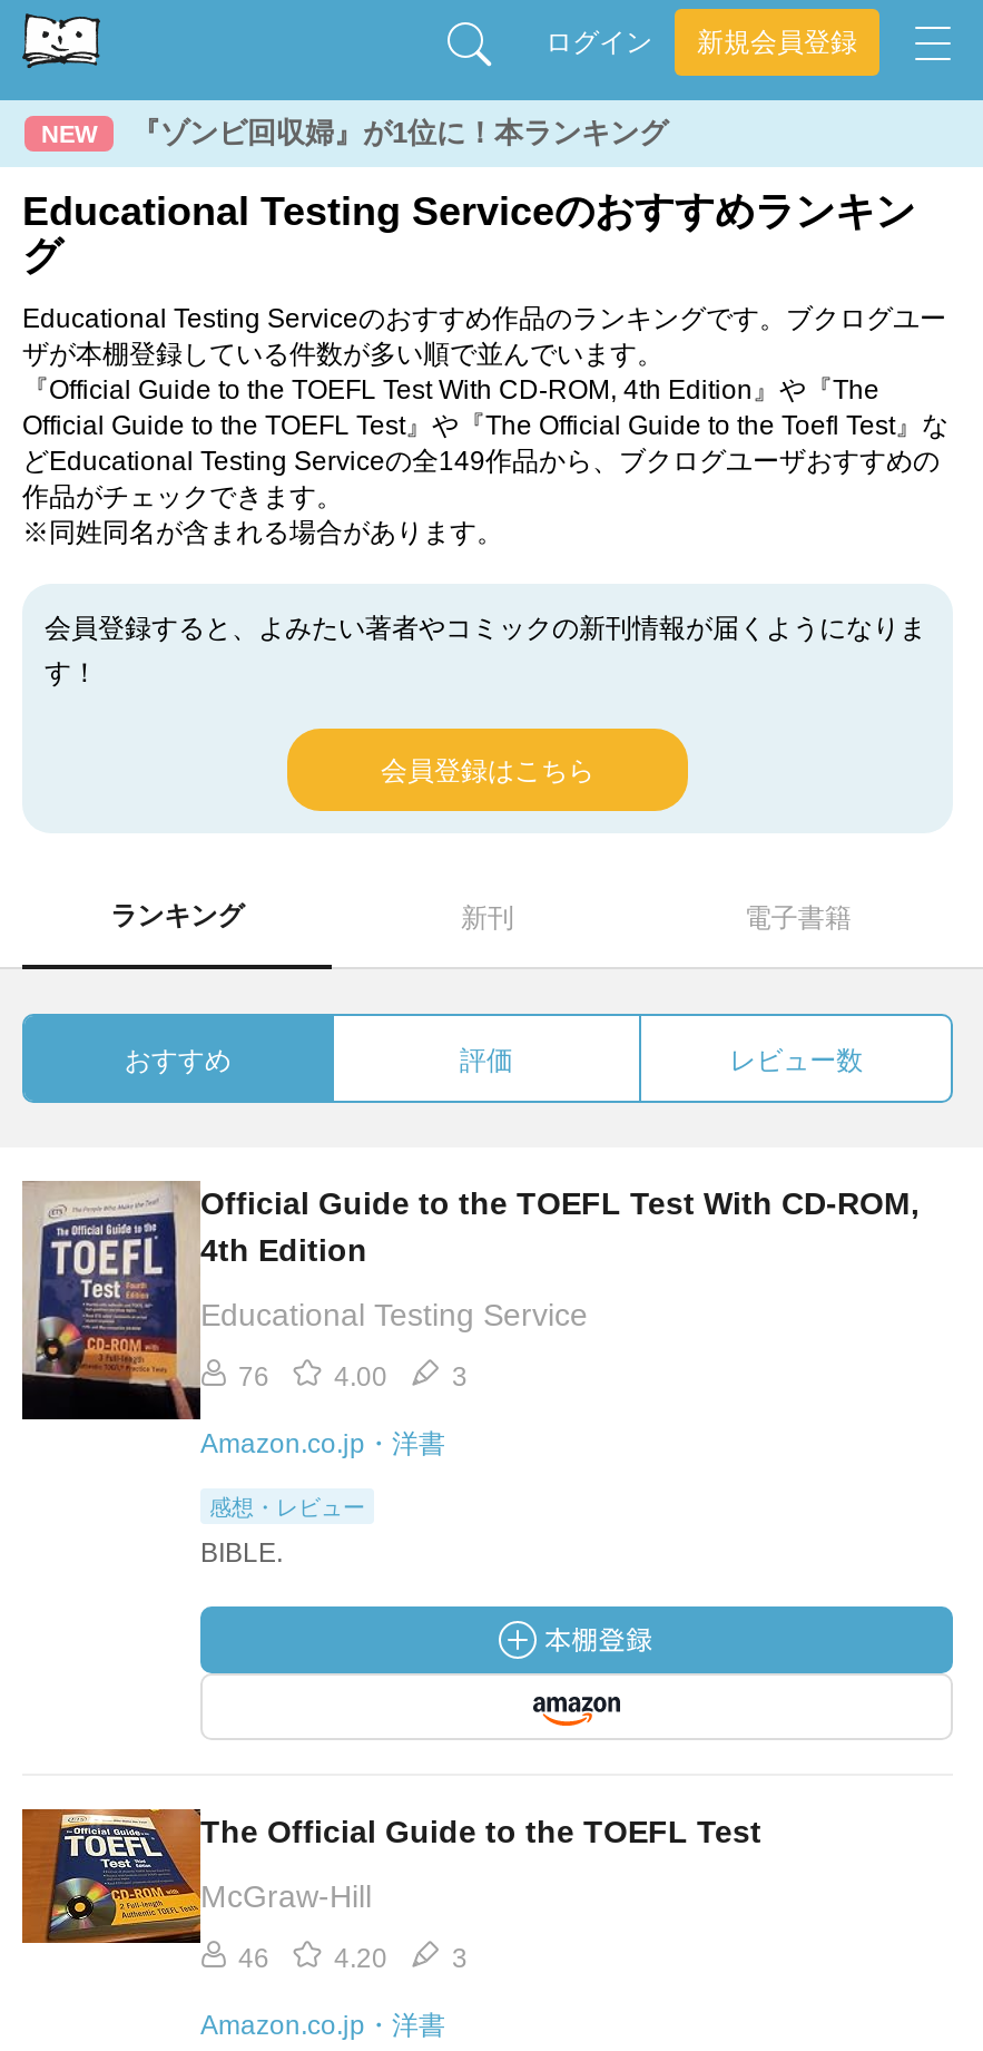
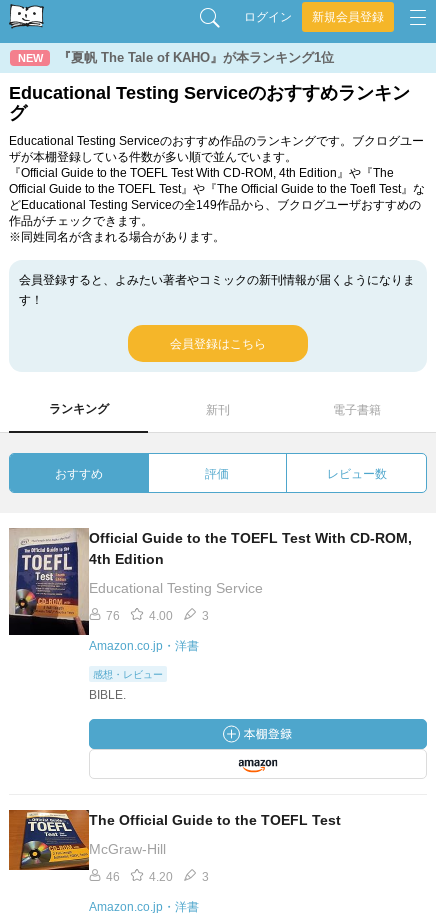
- 『ゾンビ回収婦』が1位に！本ランキング
+ 『夏帆 The Tale of KAHO』が本ランキング1位
